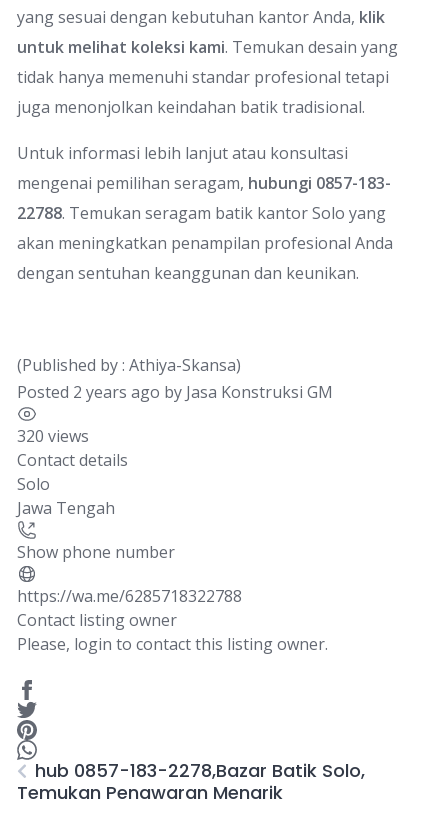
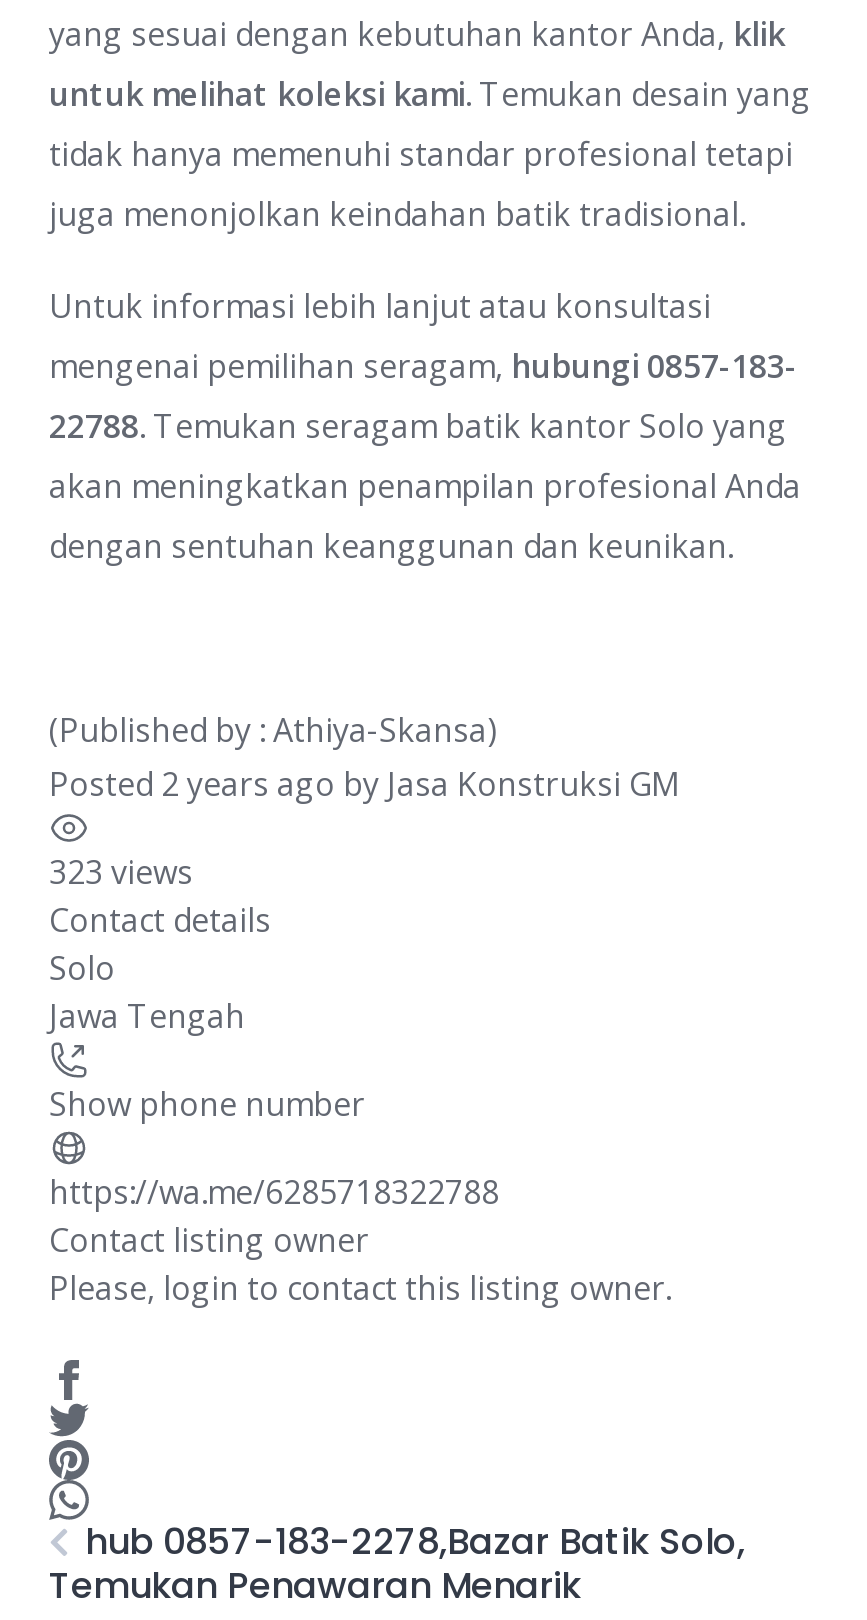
- 320 views
+ 323 views
